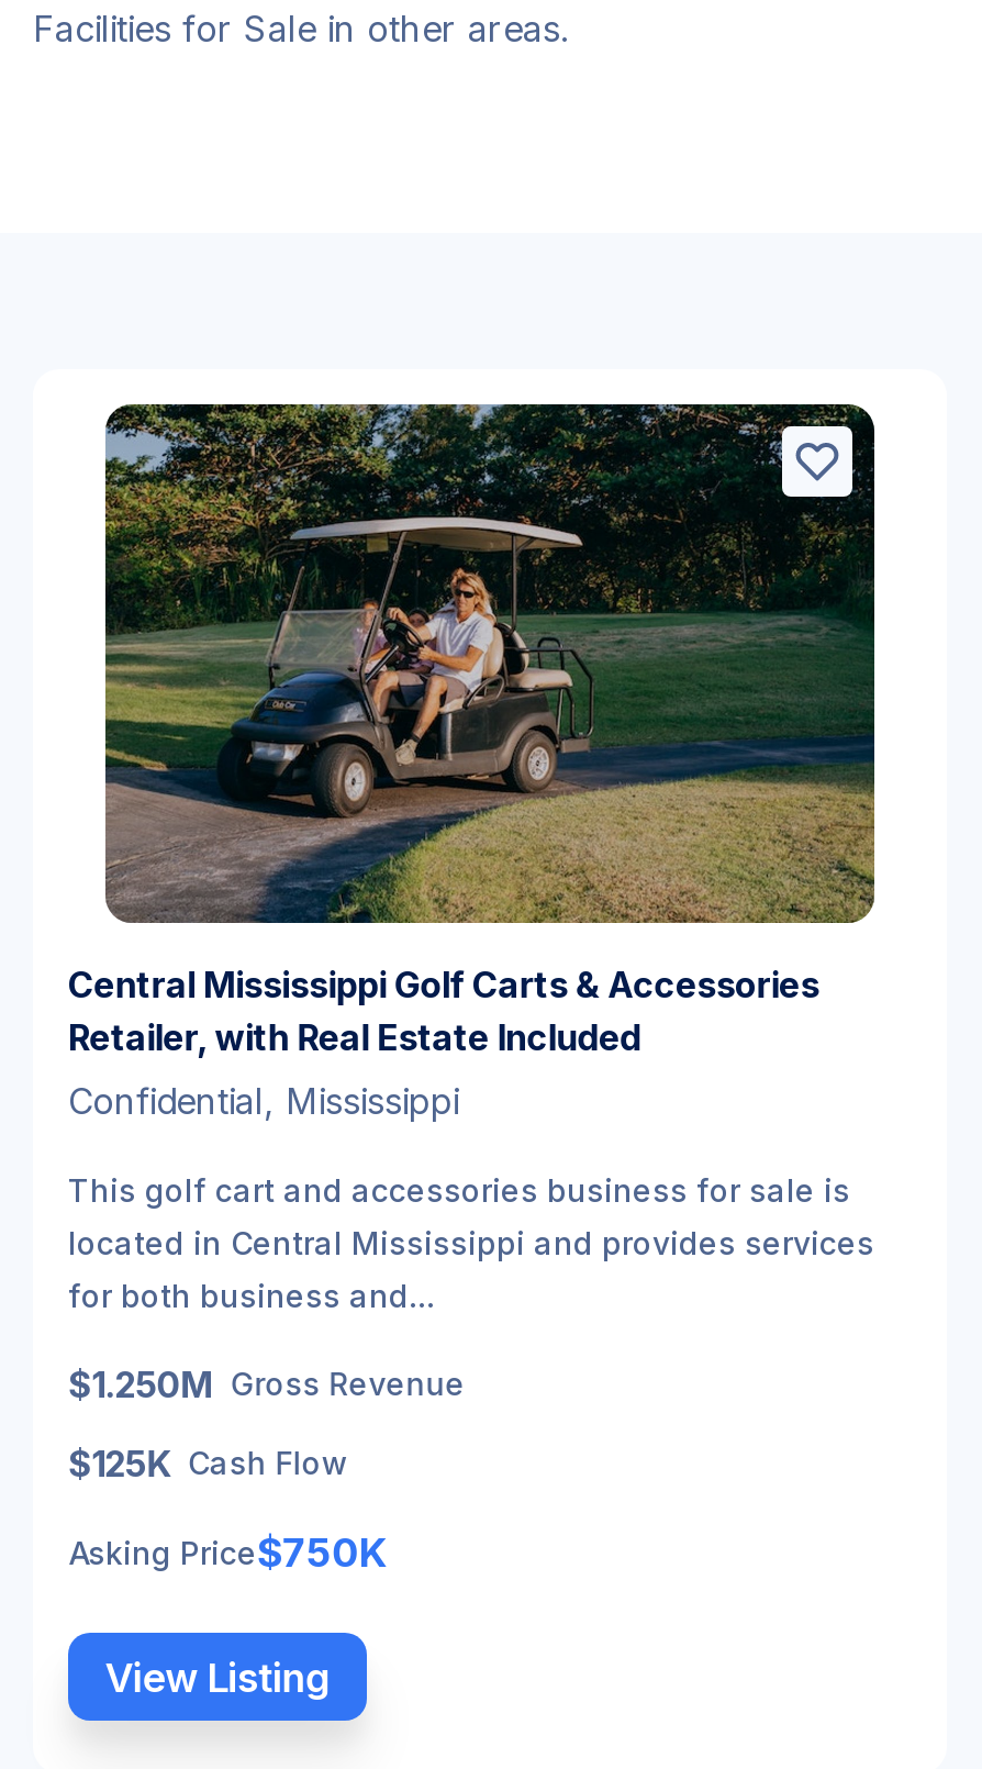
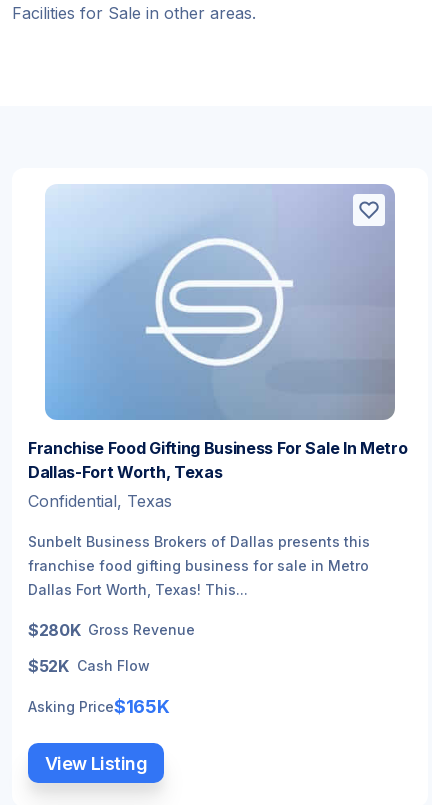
- [image]
- Central Mississippi Golf Carts & Accessories
- Retailer, with Real Estate Included
- Confidential, Mississippi
+ [image]
+ Franchise Food Gifting Business For Sale In Metro
+ Dallas-Fort Worth, Texas
+ Confidential, Texas

- This golf cart and accessories business for sale is
- located in Central Mississippi and provides services
- for both business and...
+ Sunbelt Business Brokers of Dallas presents this
+ franchise food gifting business for sale in Metro
+ Dallas Fort Worth, Texas! This...

- $1.250M Gross Revenue
+ $280K Gross Revenue

- $125K Cash Flow
+ $52K Cash Flow

- Asking Price$750K
+ Asking Price$165K
